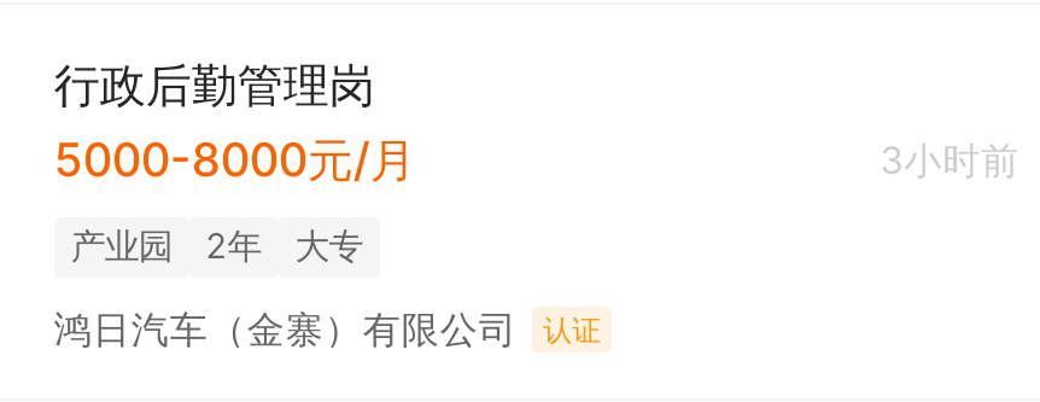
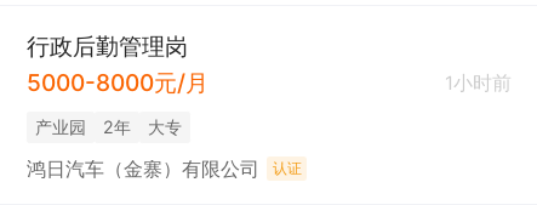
- 3小时前
+ 1小时前
